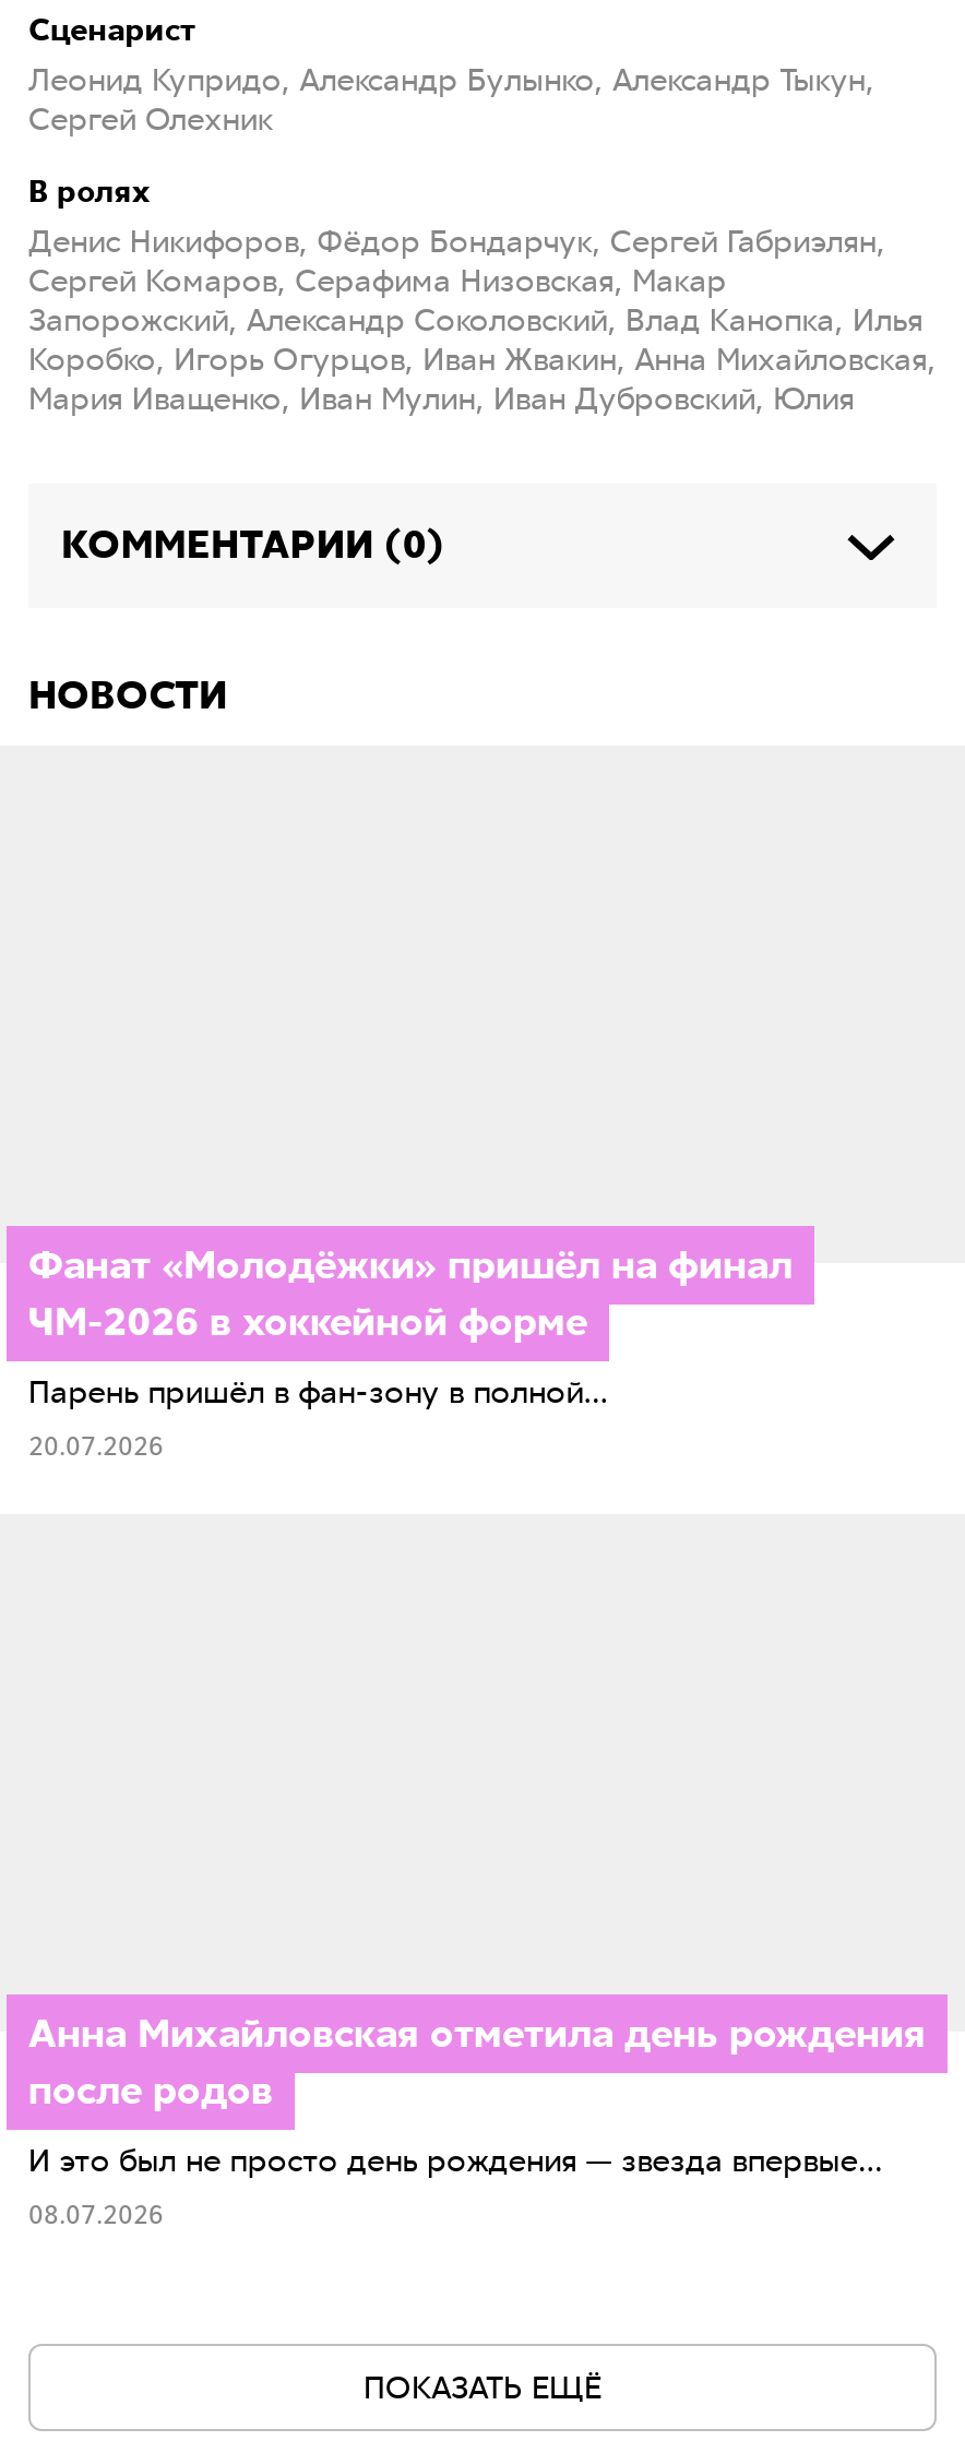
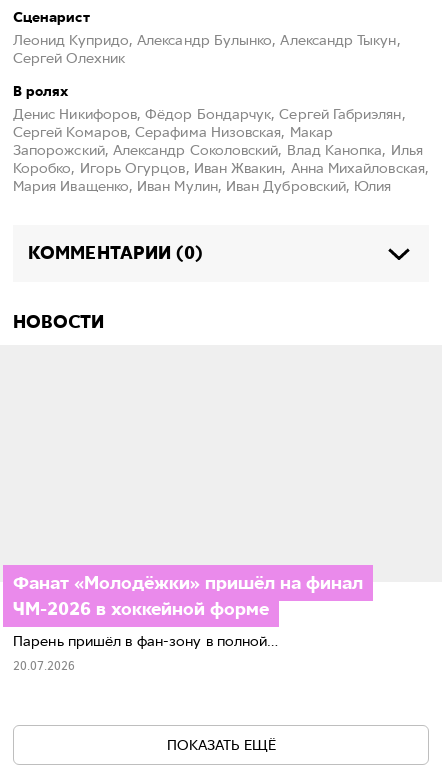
- Анна Михайловская отметила день рождения
- после родов
- И это был не просто день рождения — звезда впервые…
- 08.07.2026
